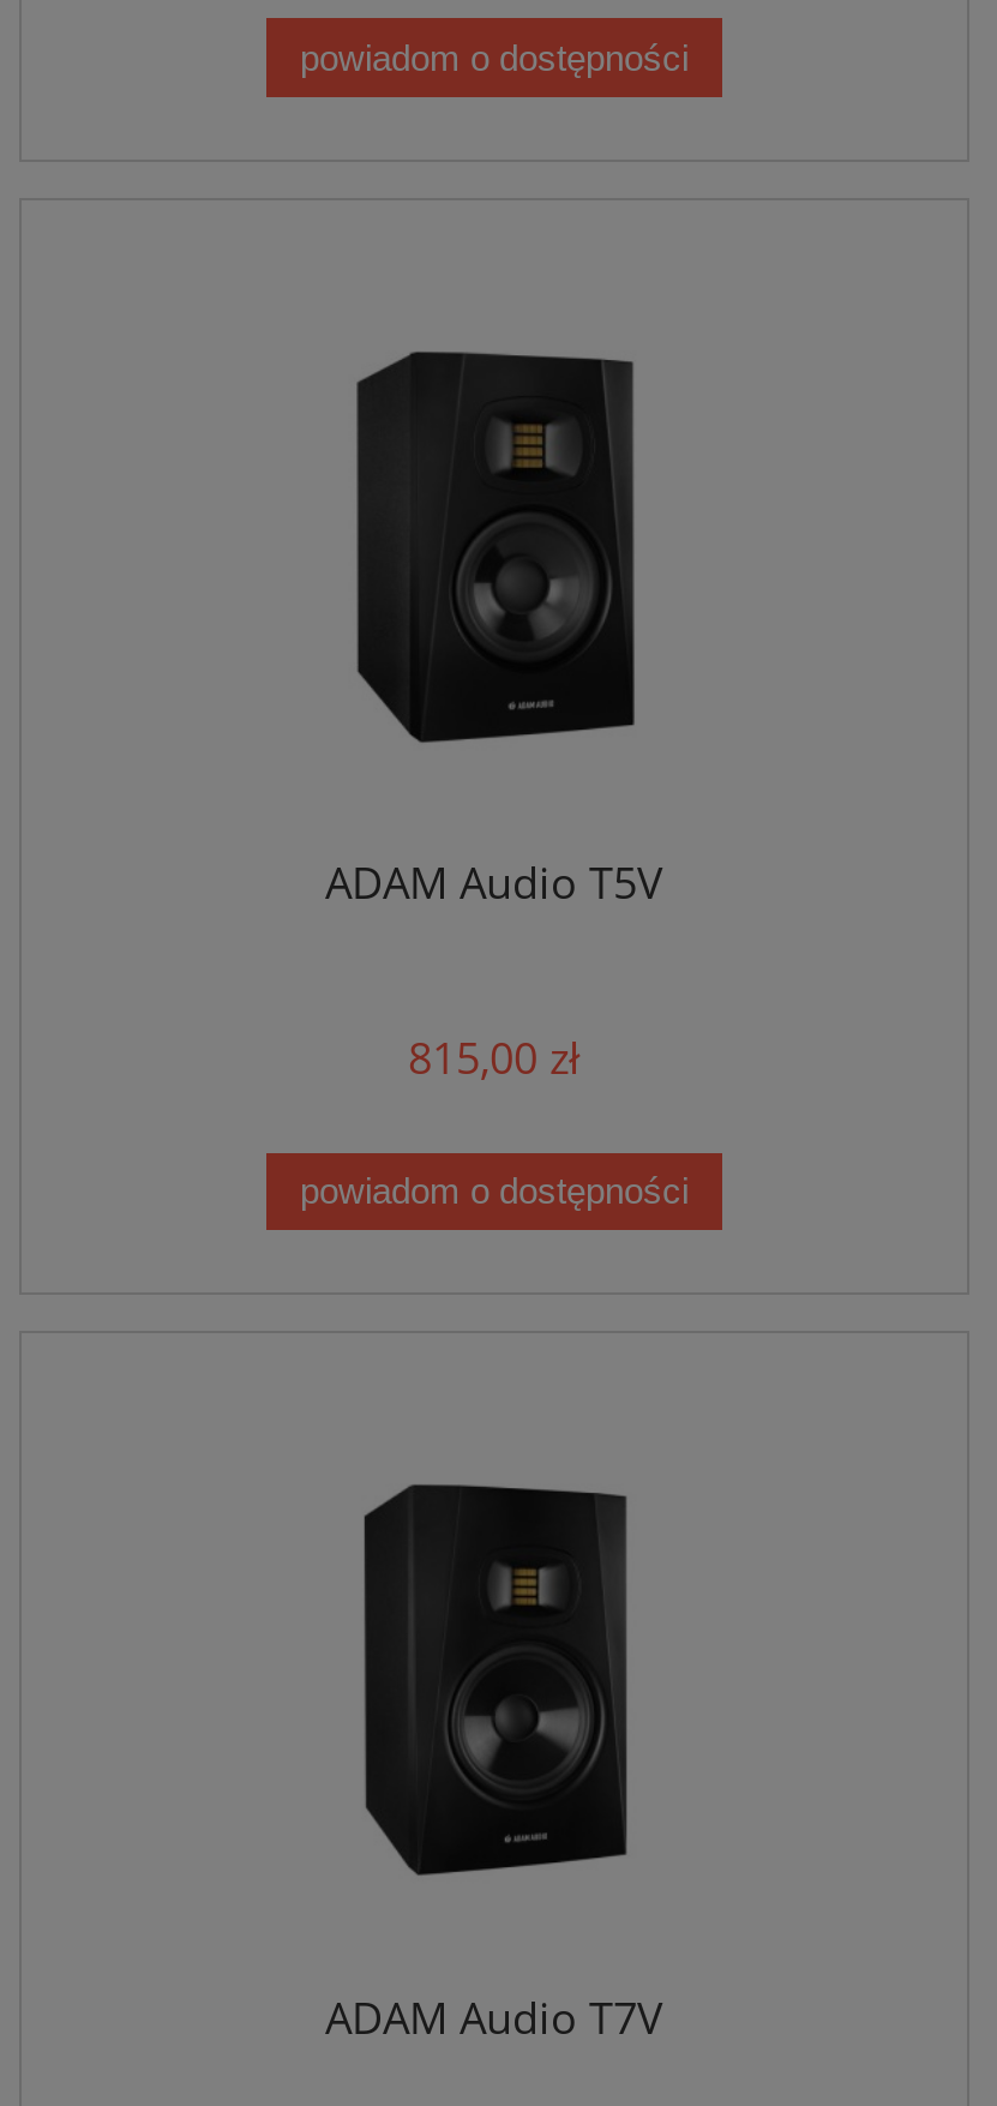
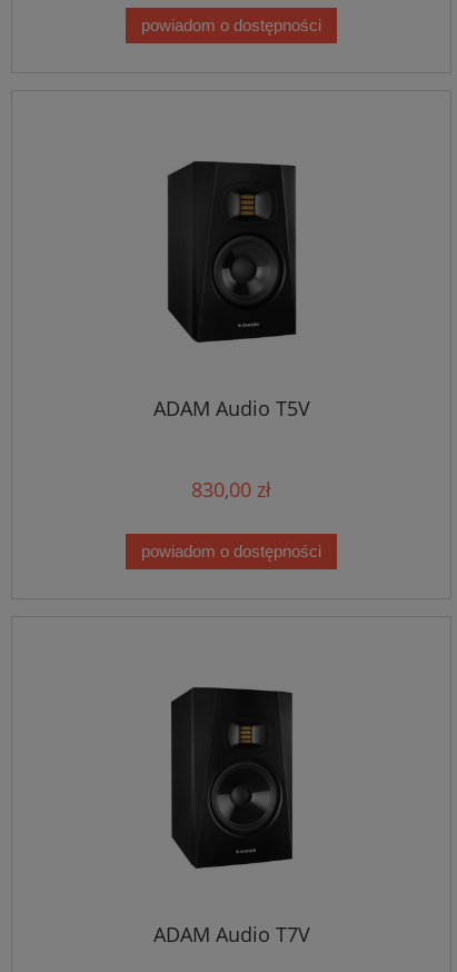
- 815,00 zł
+ 830,00 zł
